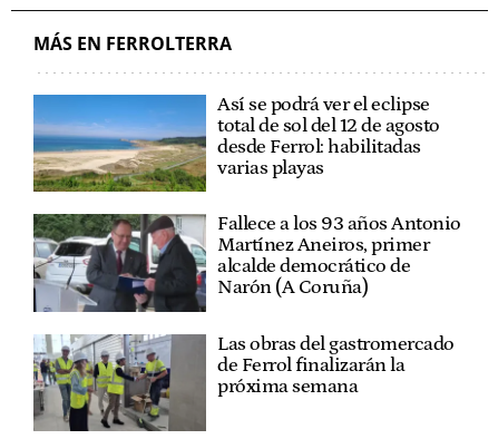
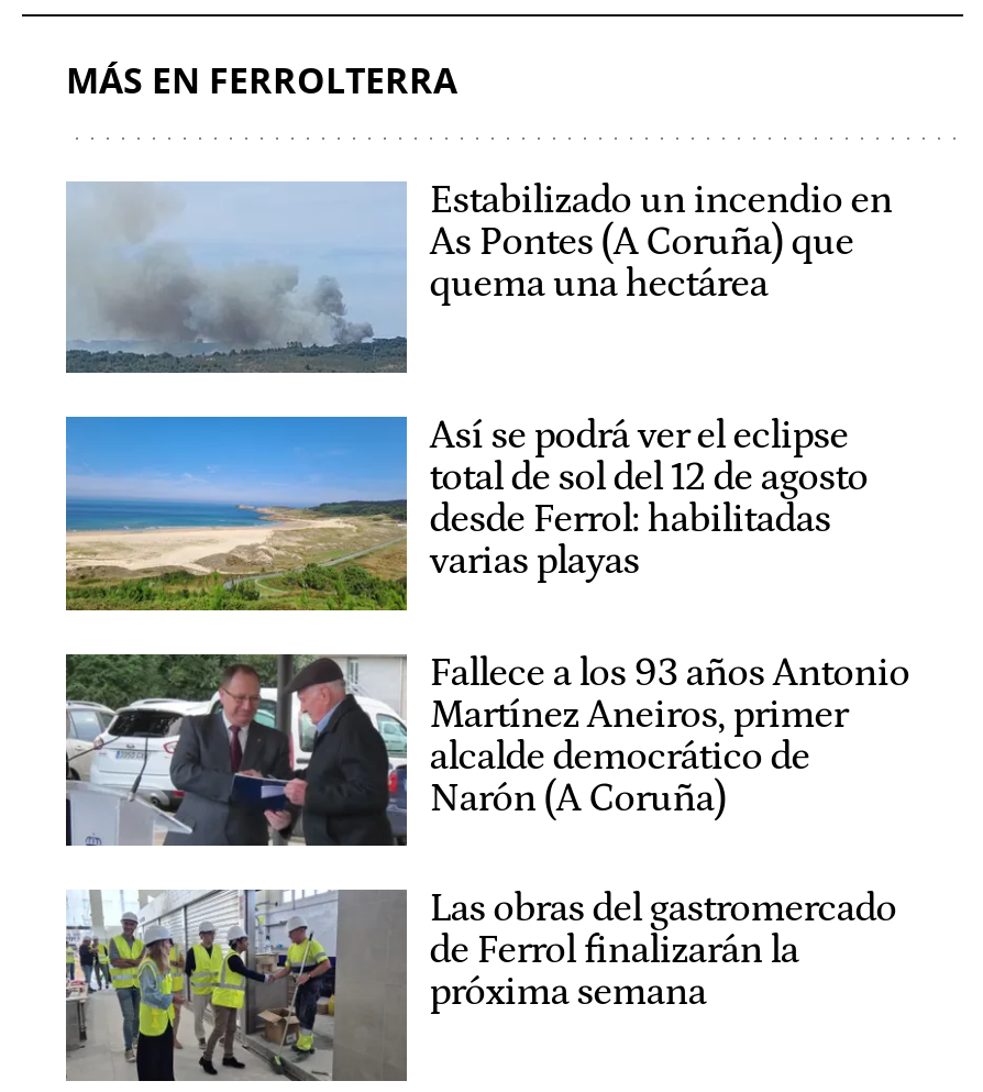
+ [image]
+ Estabilizado un incendio en
+ As Pontes (A Coruña) que
+ quema una hectárea
